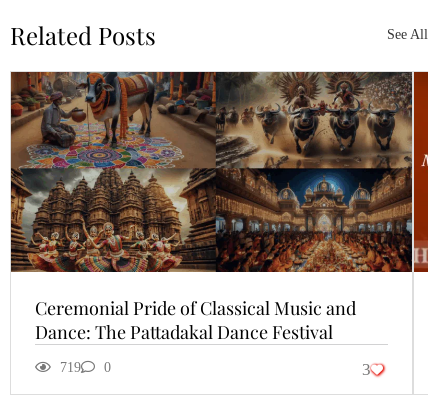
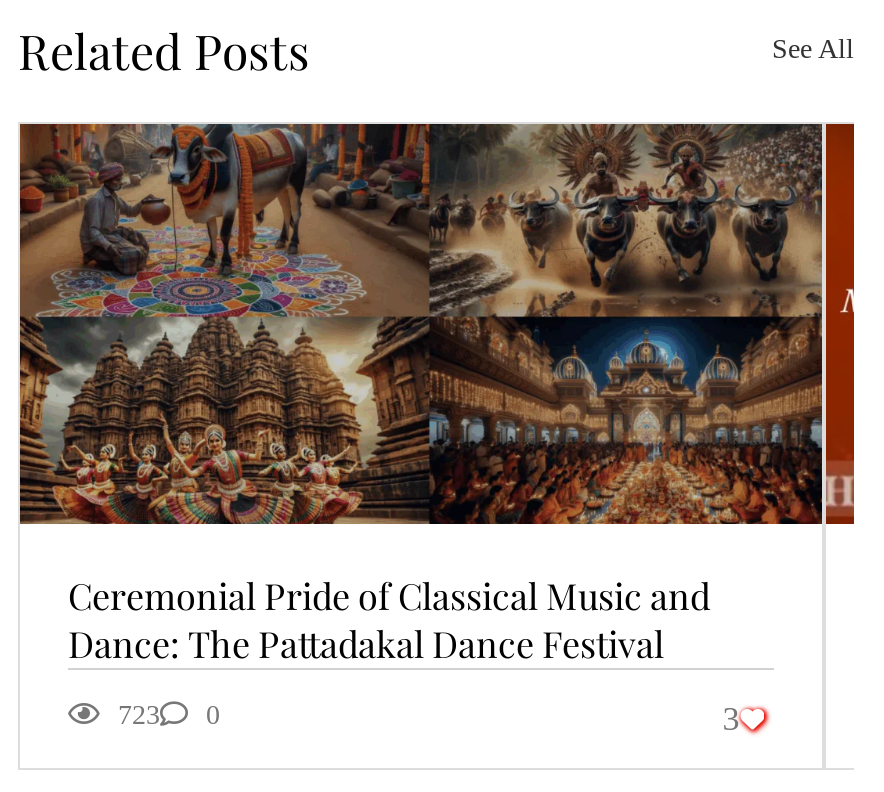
- 719 0
+ 723 0
